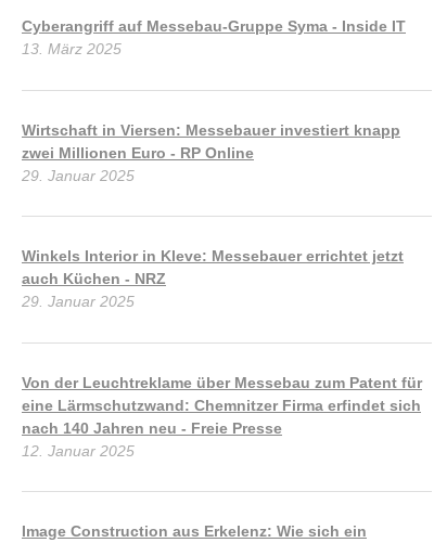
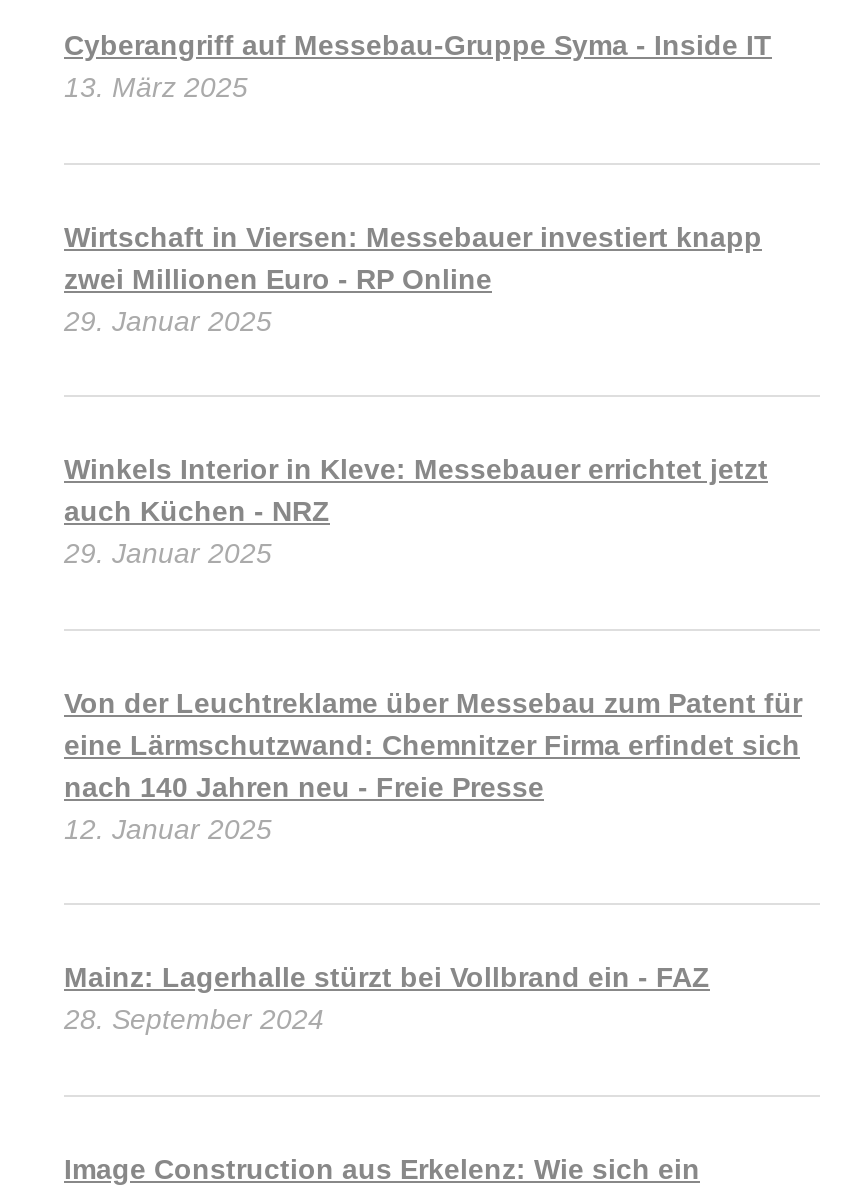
+ Mainz: Lagerhalle stürzt bei Vollbrand ein - FAZ
+ 28. September 2024
